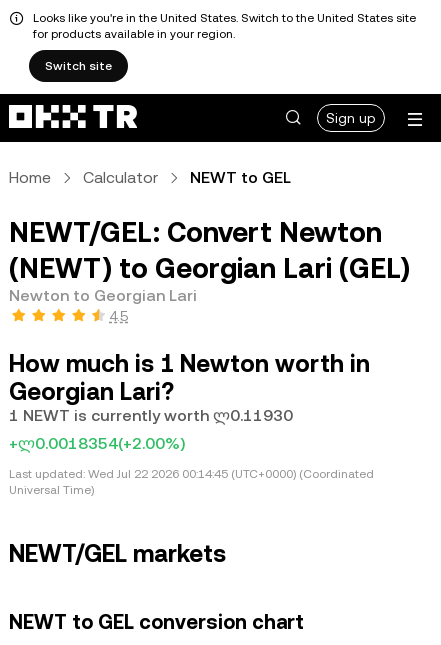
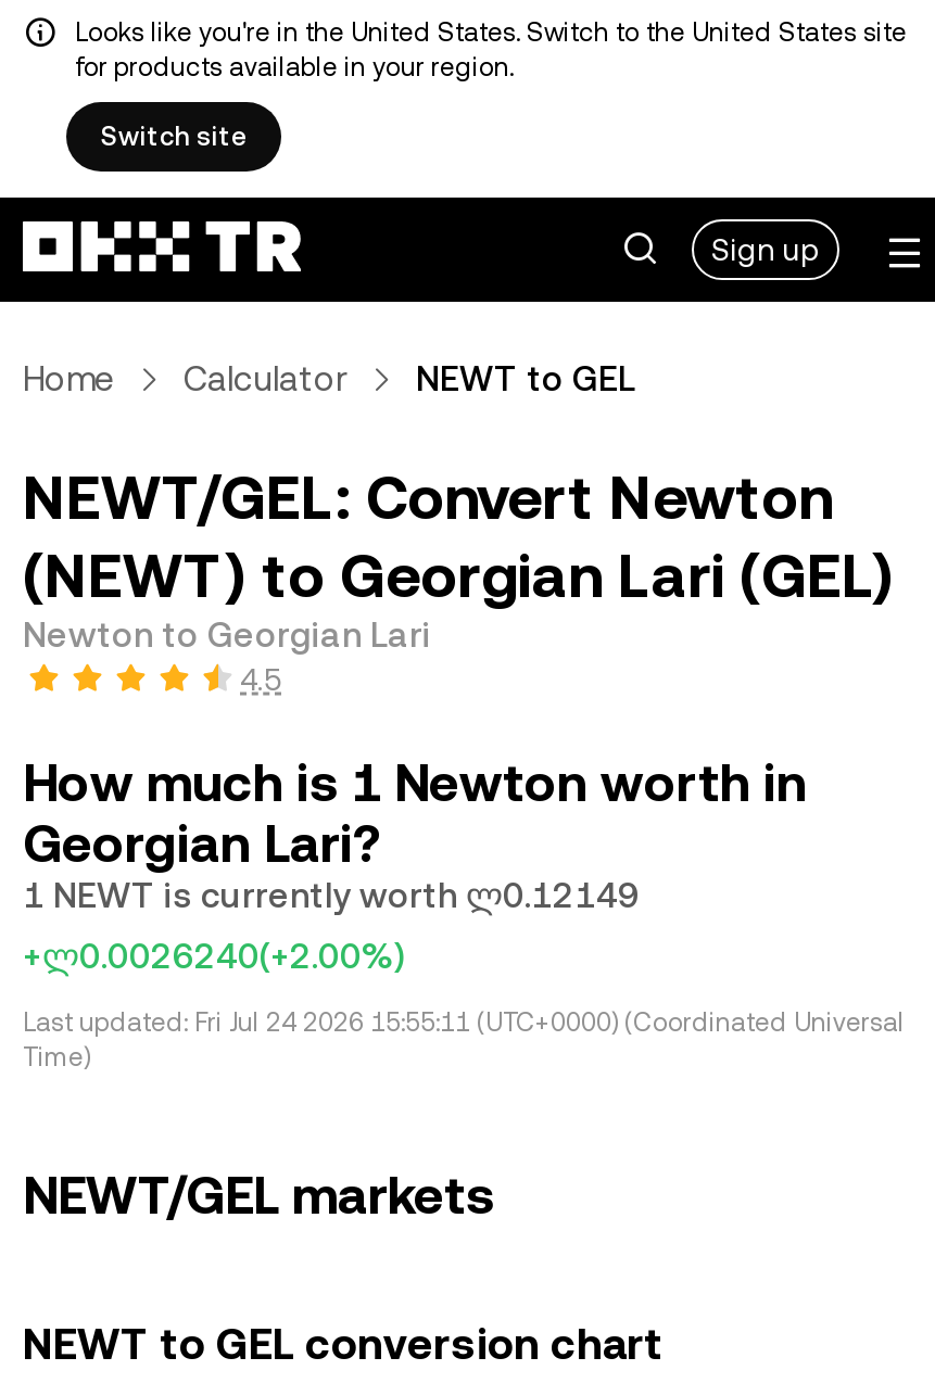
- 1 NEWT is currently worth ლ0.11930
+ 1 NEWT is currently worth ლ0.12149

- +ლ0.0018354(+2.00%)
+ +ლ0.0026240(+2.00%)

- Last updated: Wed Jul 22 2026 00:14:45 (UTC+0000) (Coordinated
- Universal Time)
+ Last updated: Fri Jul 24 2026 15:55:11 (UTC+0000) (Coordinated Universal
+ Time)
